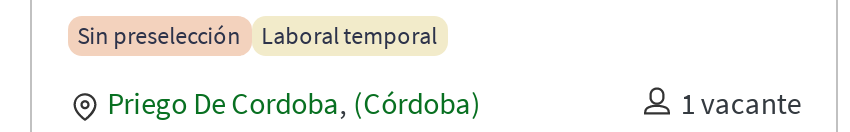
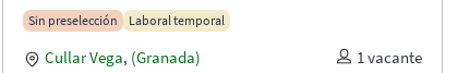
- Priego De Cordoba, (Córdoba)
+ Cullar Vega, (Granada)
